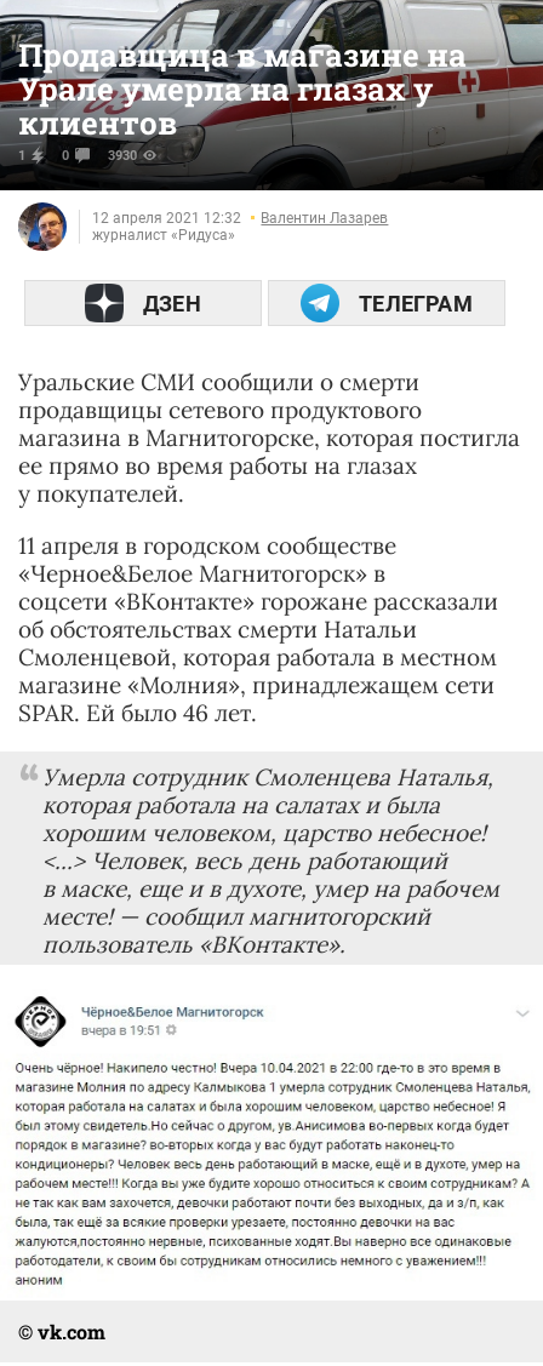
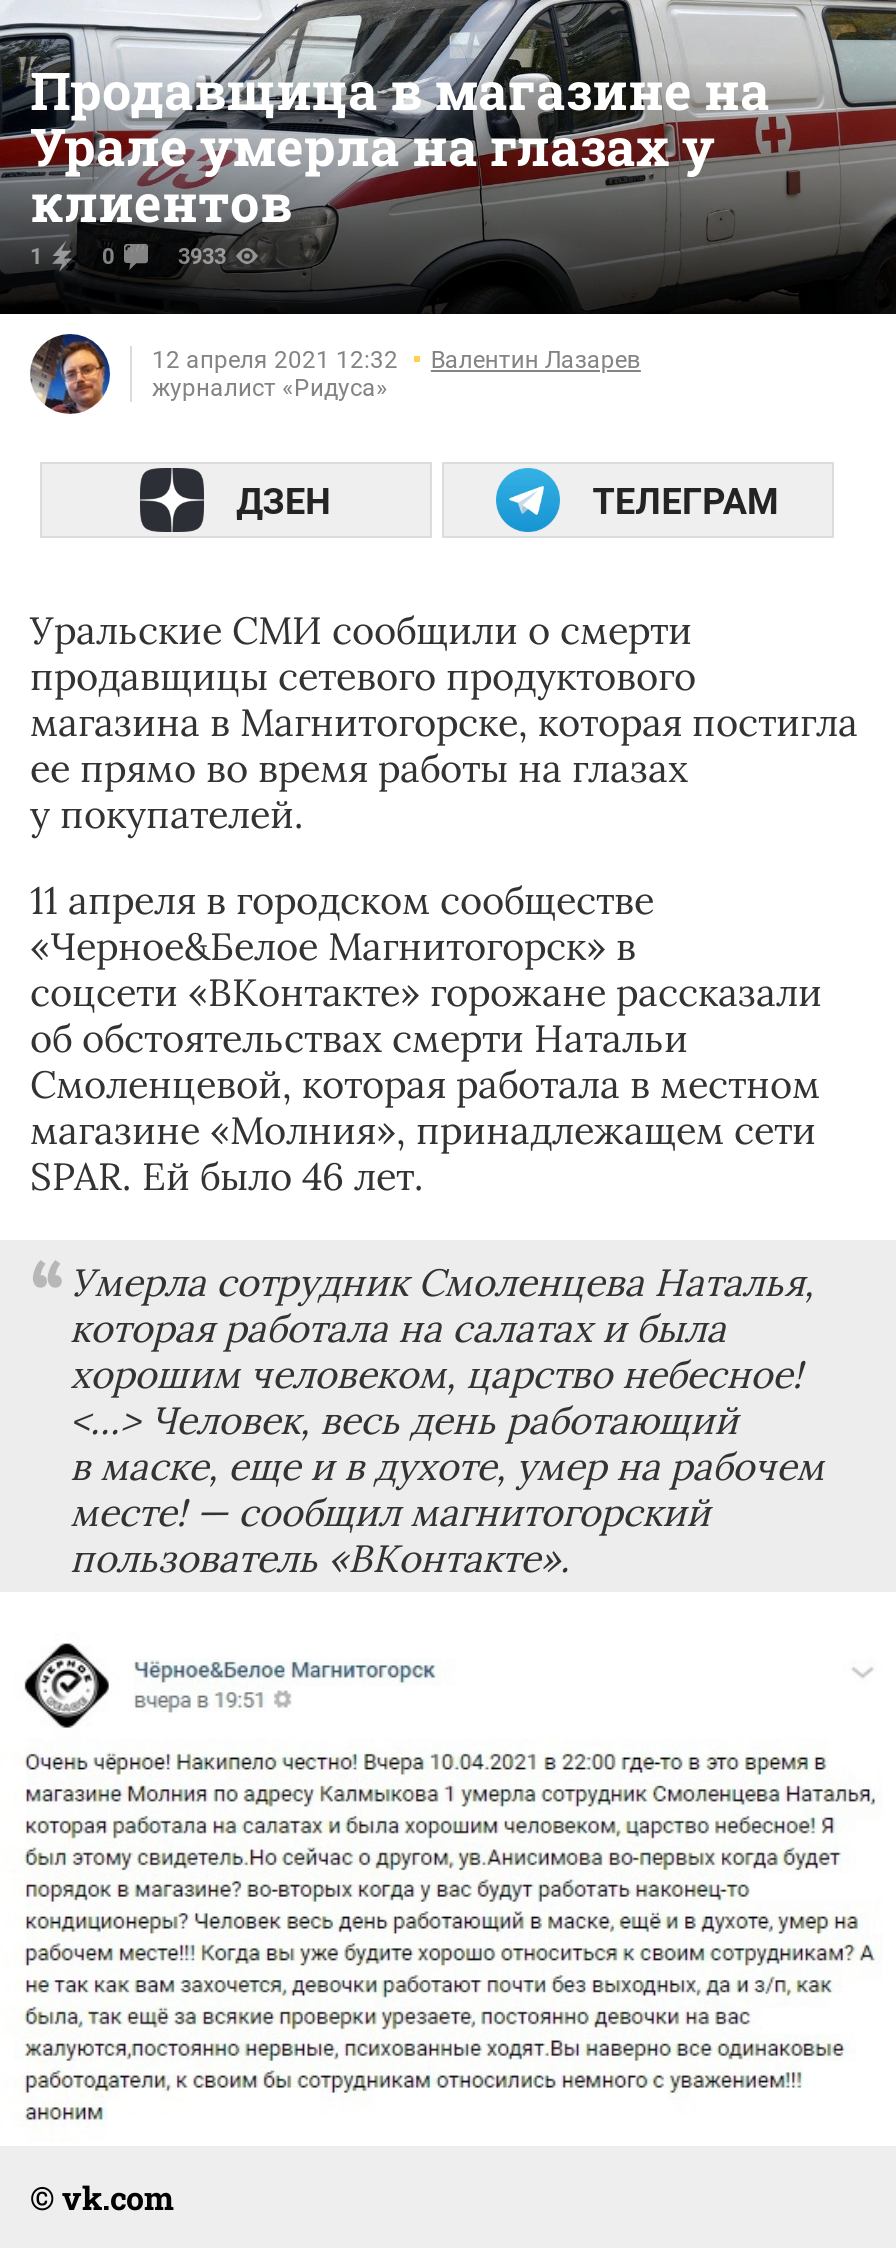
- 3930
+ 3933
